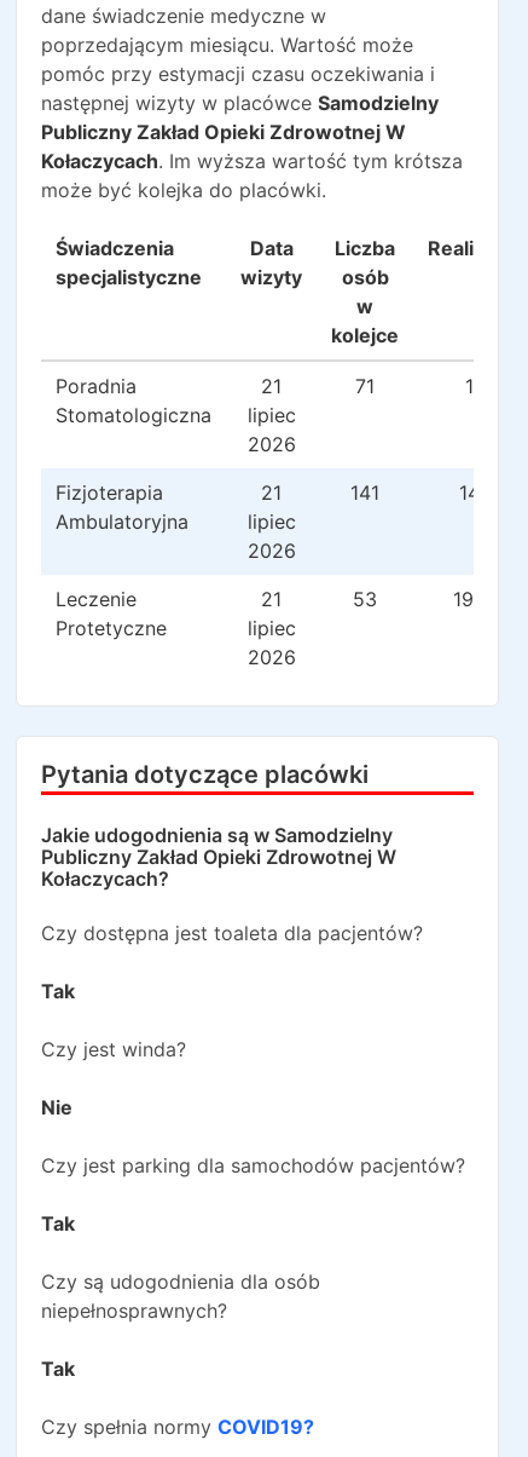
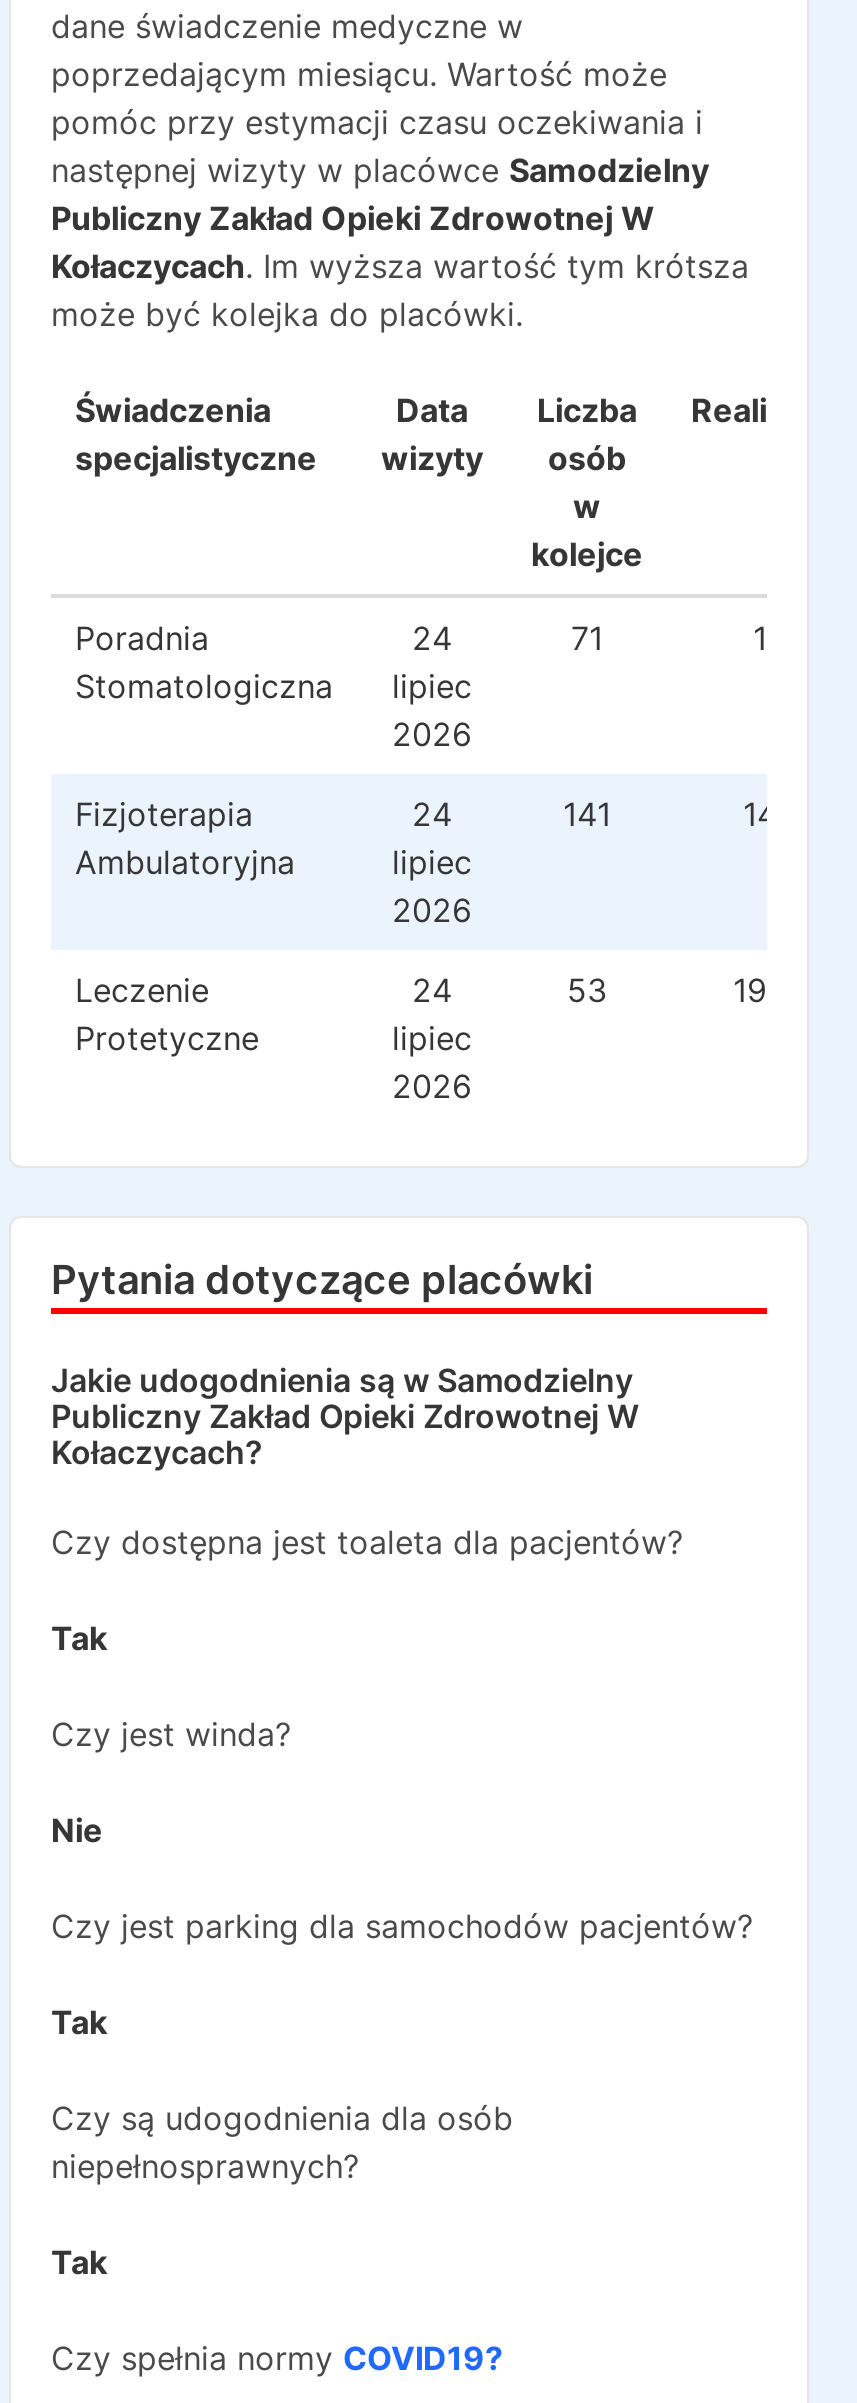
- 21
+ 24

- 21
+ 24

- 21
+ 24
